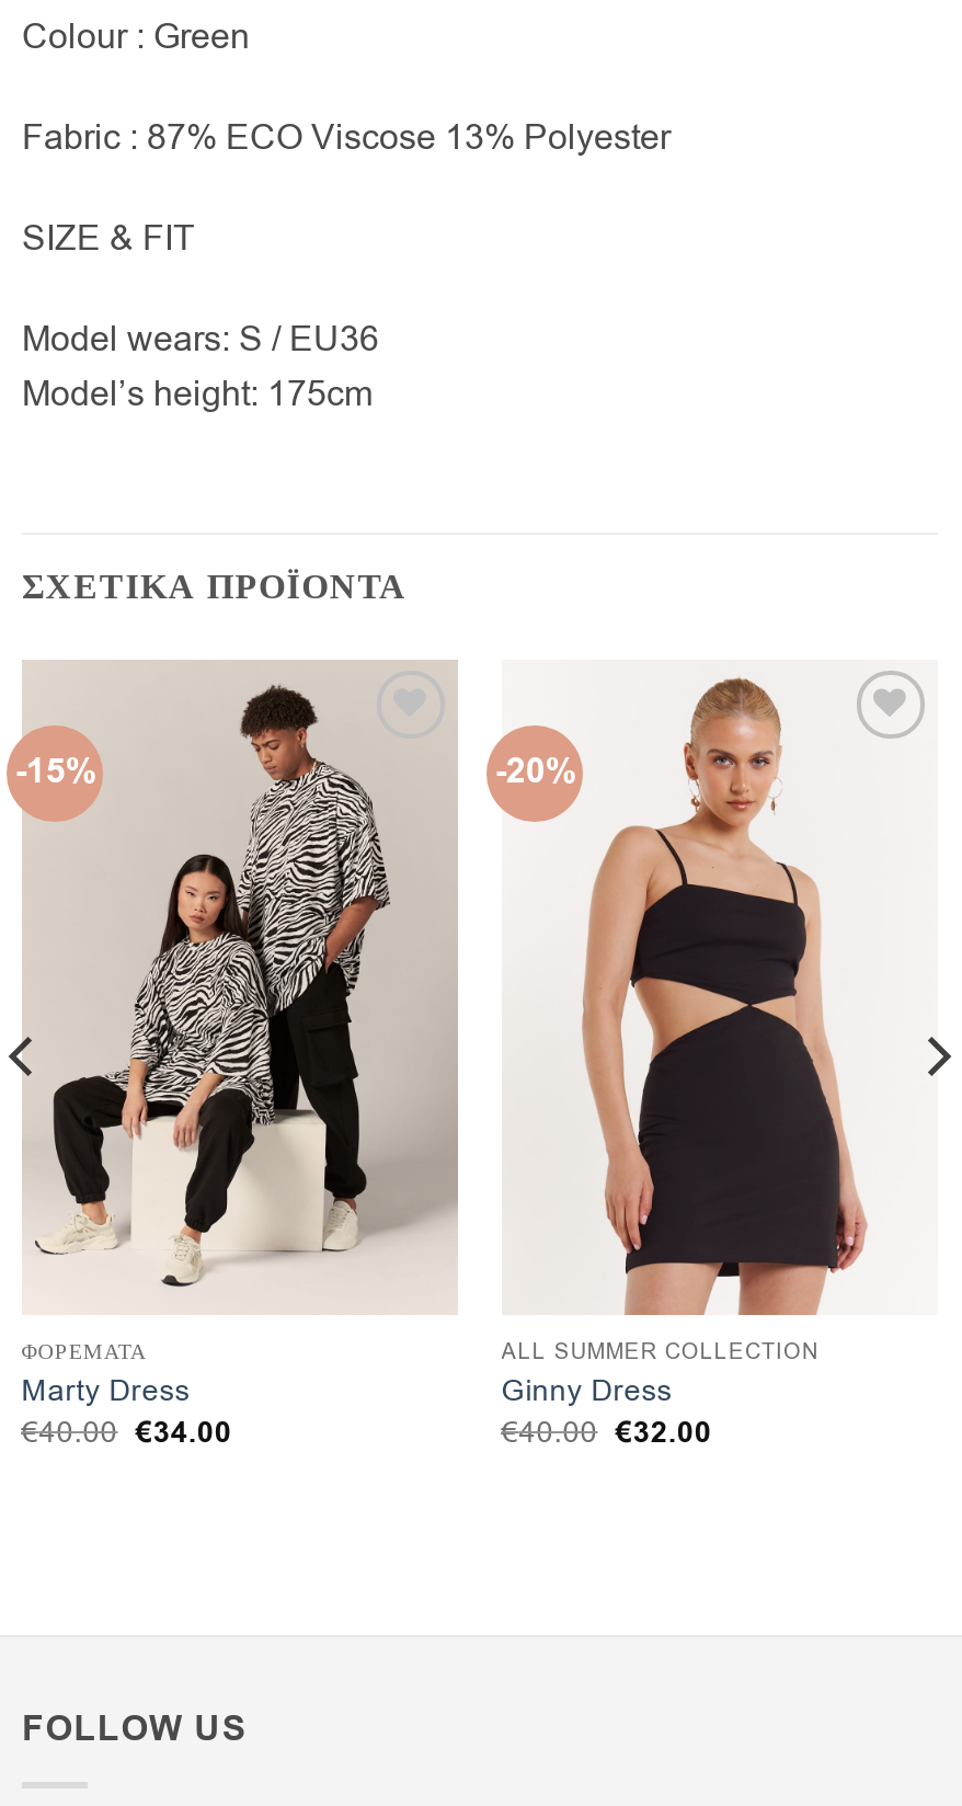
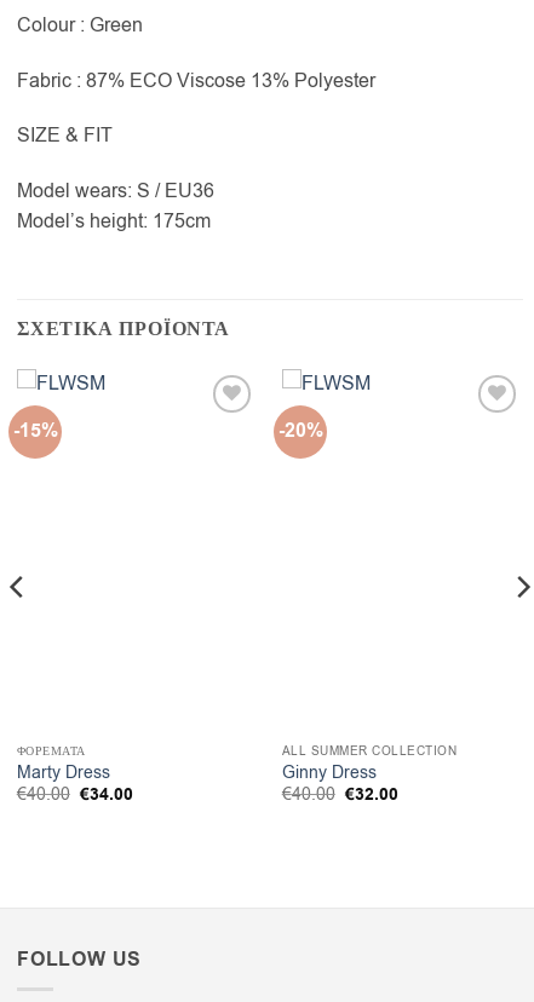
- [image]

- [image]
